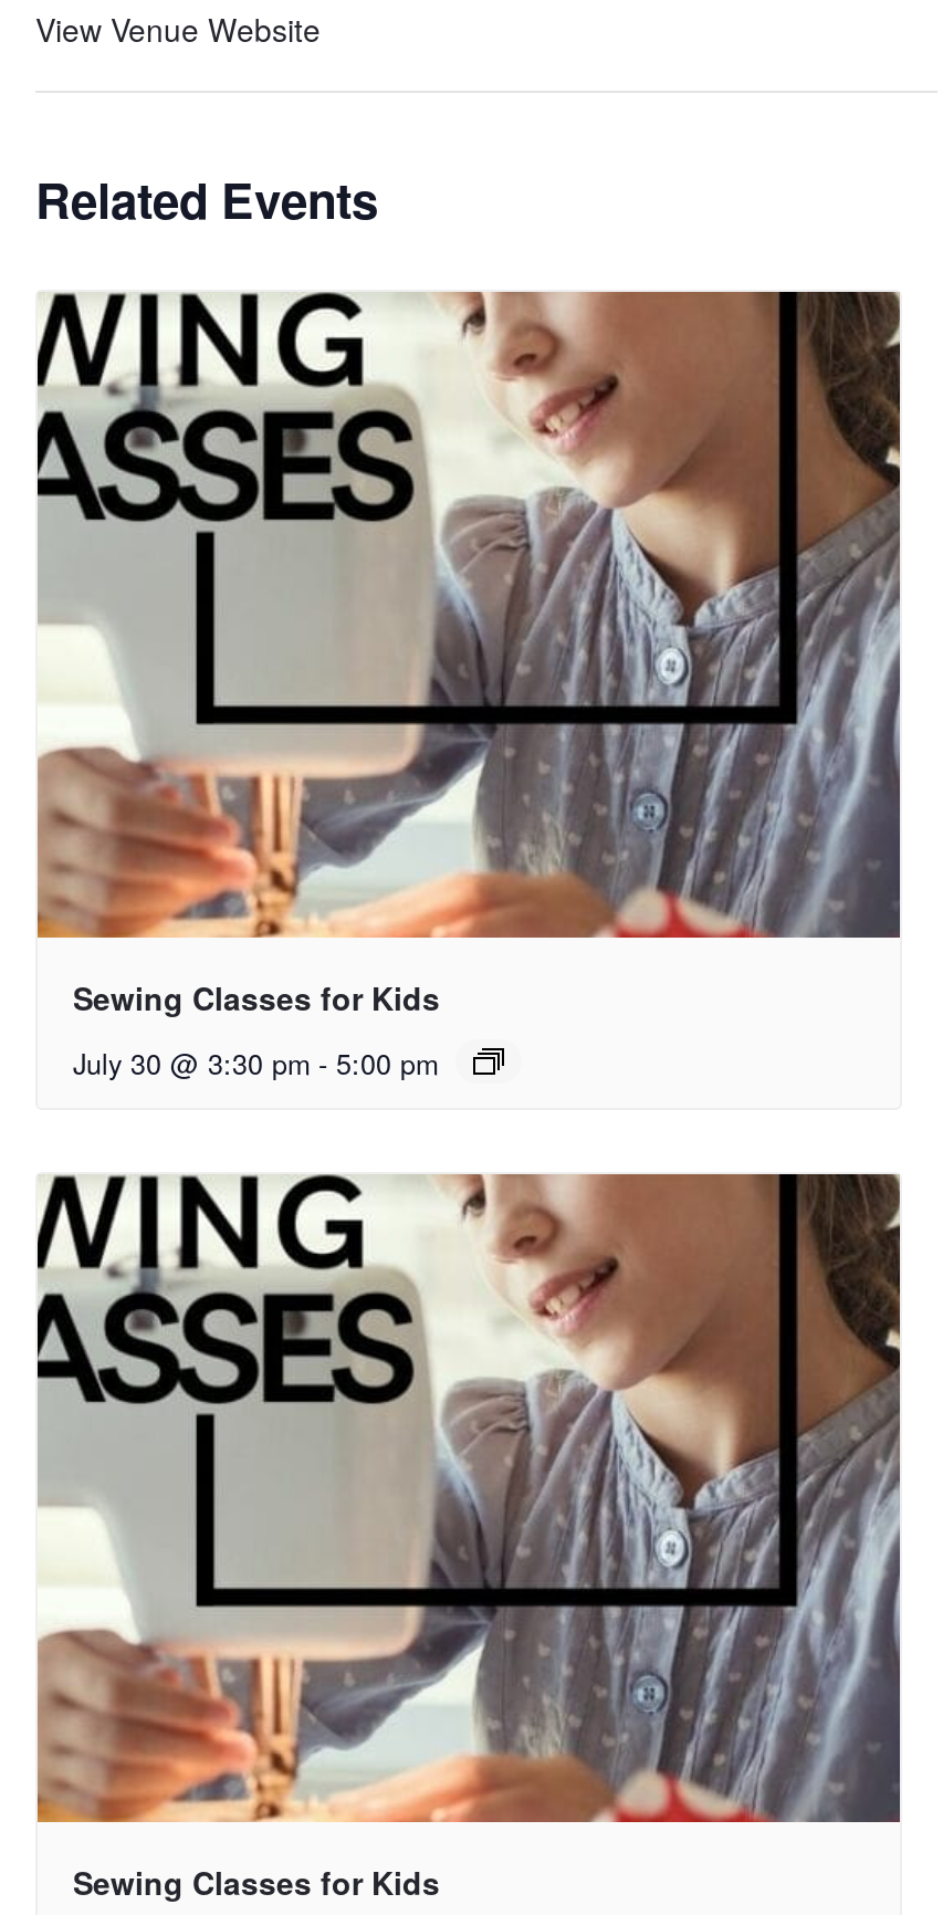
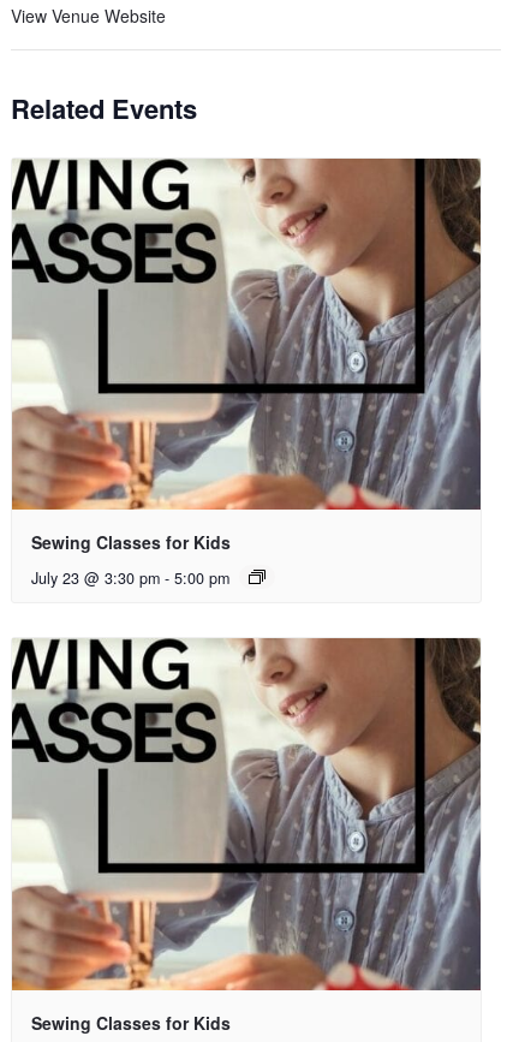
- July 30 @ 3:30 pm - 5:00 pm
+ July 23 @ 3:30 pm - 5:00 pm
